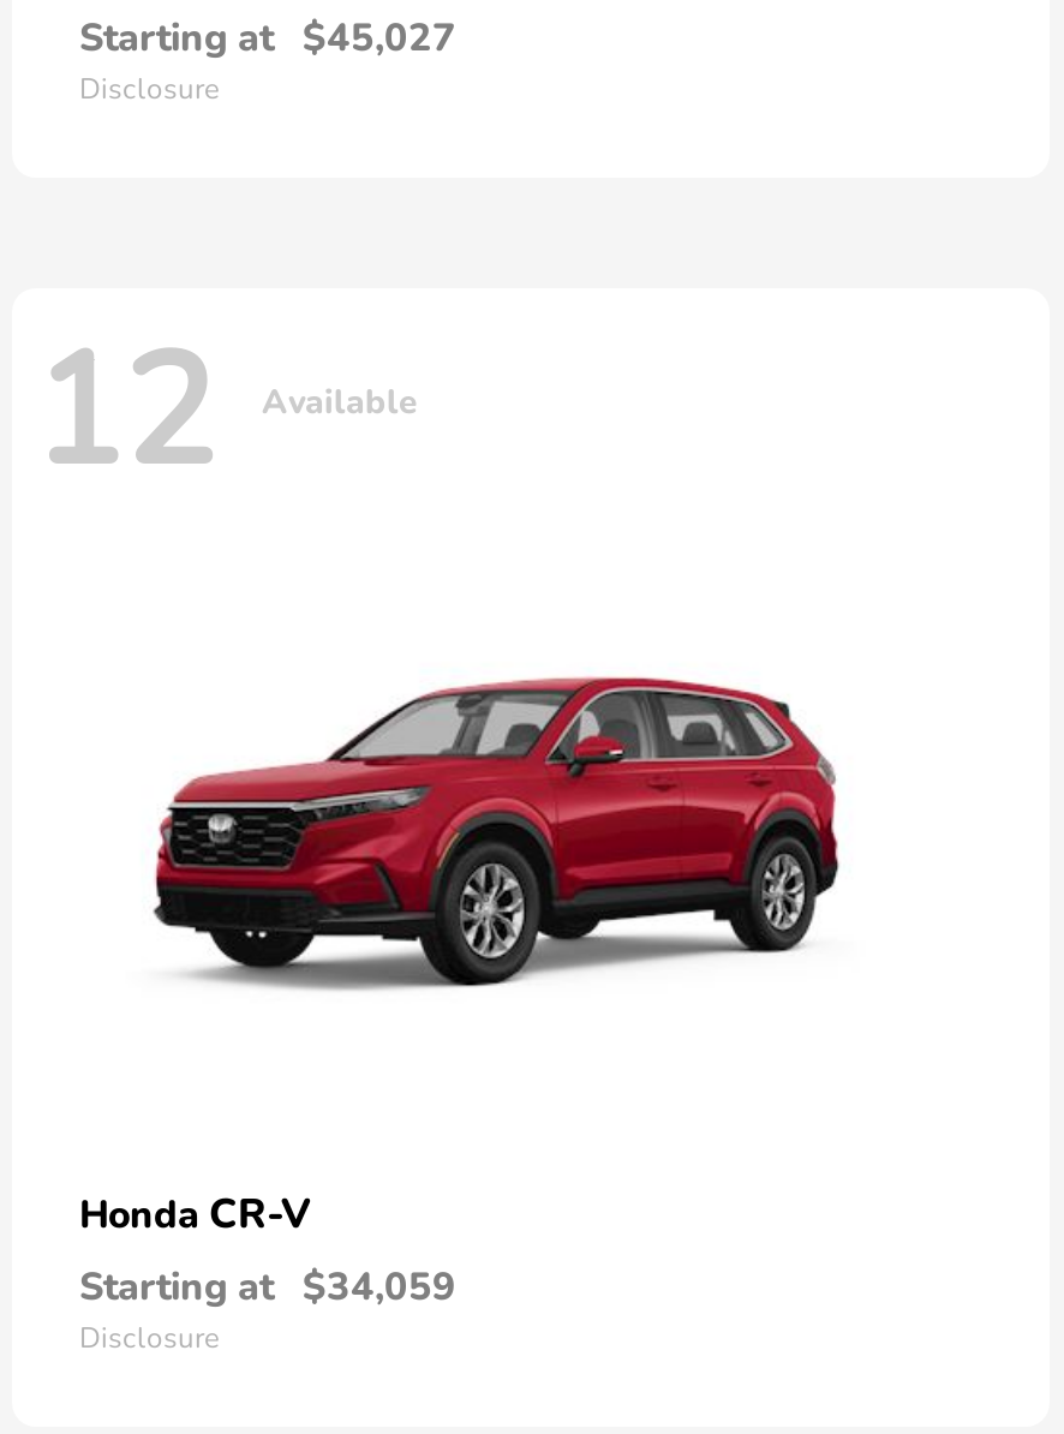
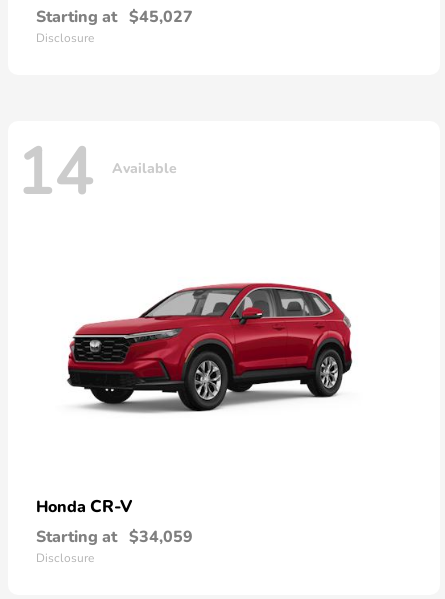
- 12 Available
+ 14 Available
